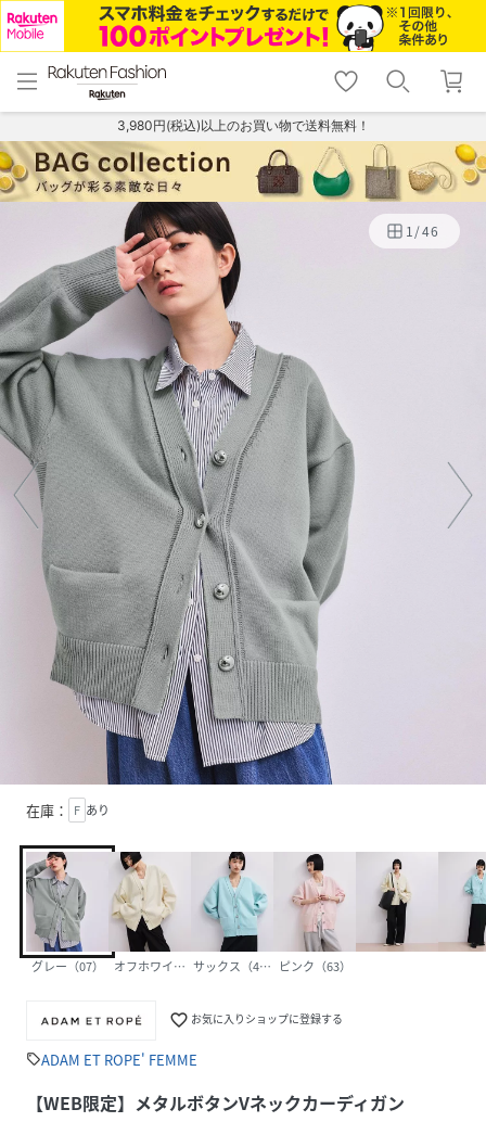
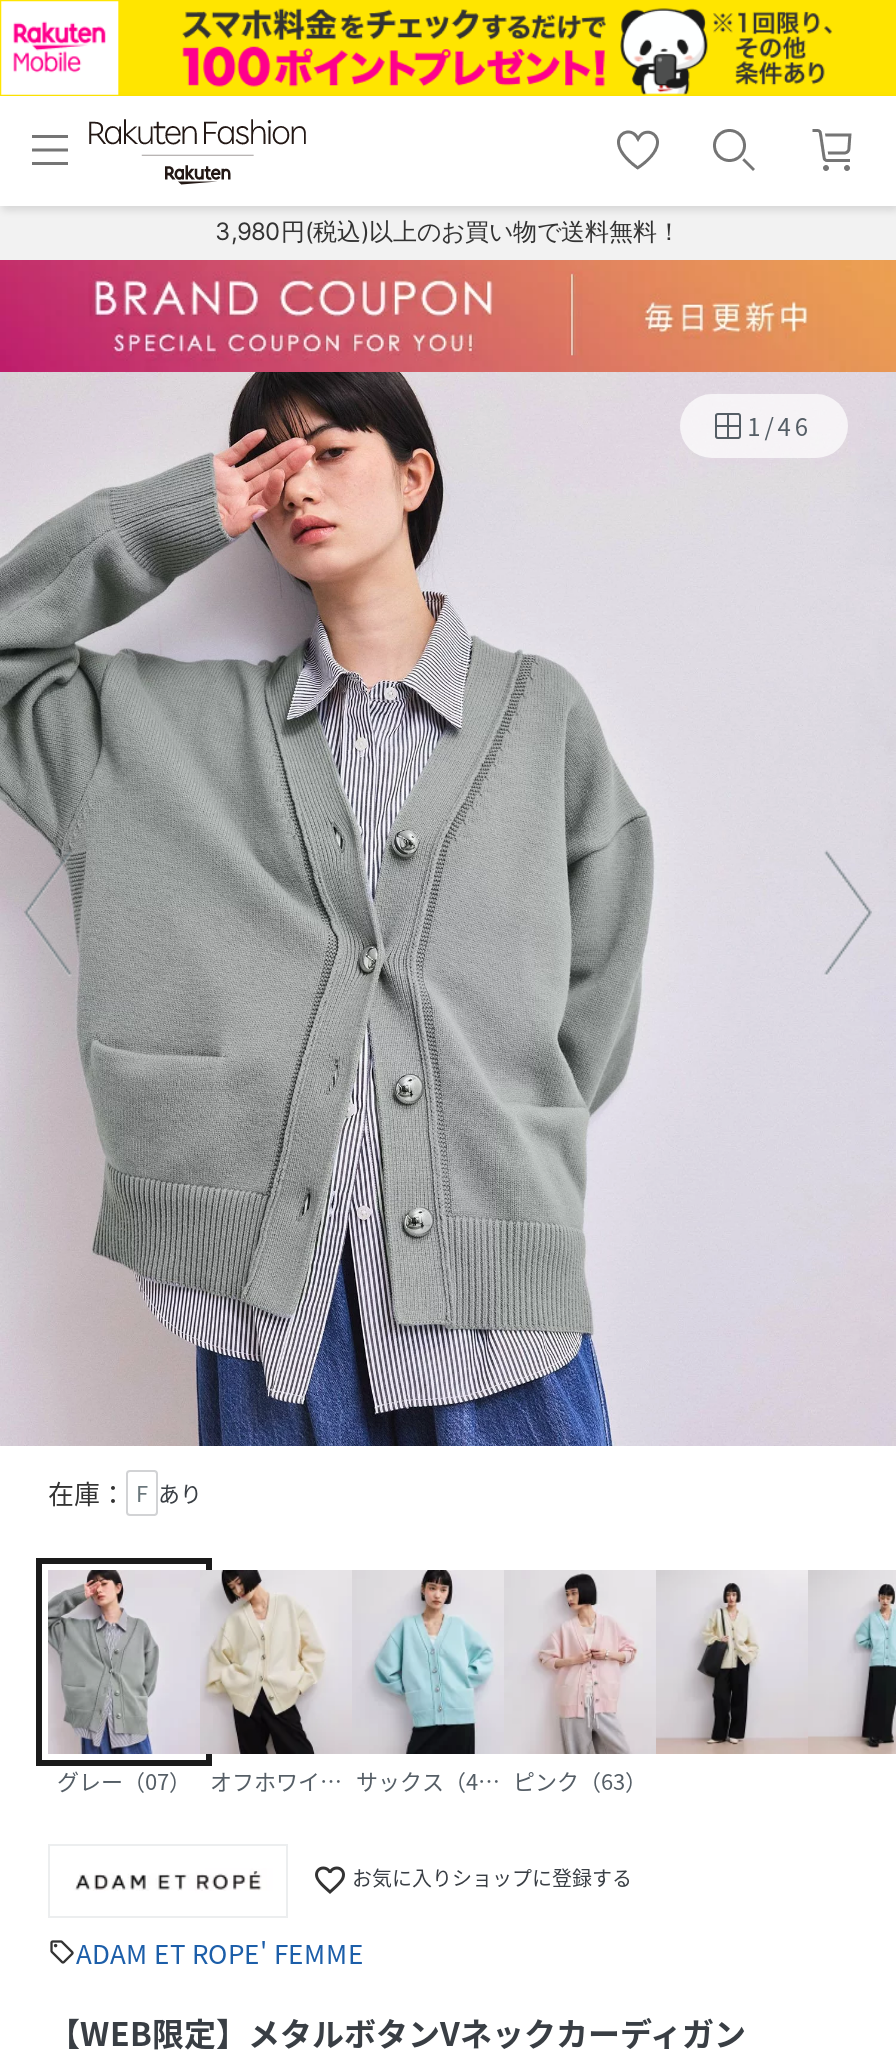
- [image]
+ [image]
